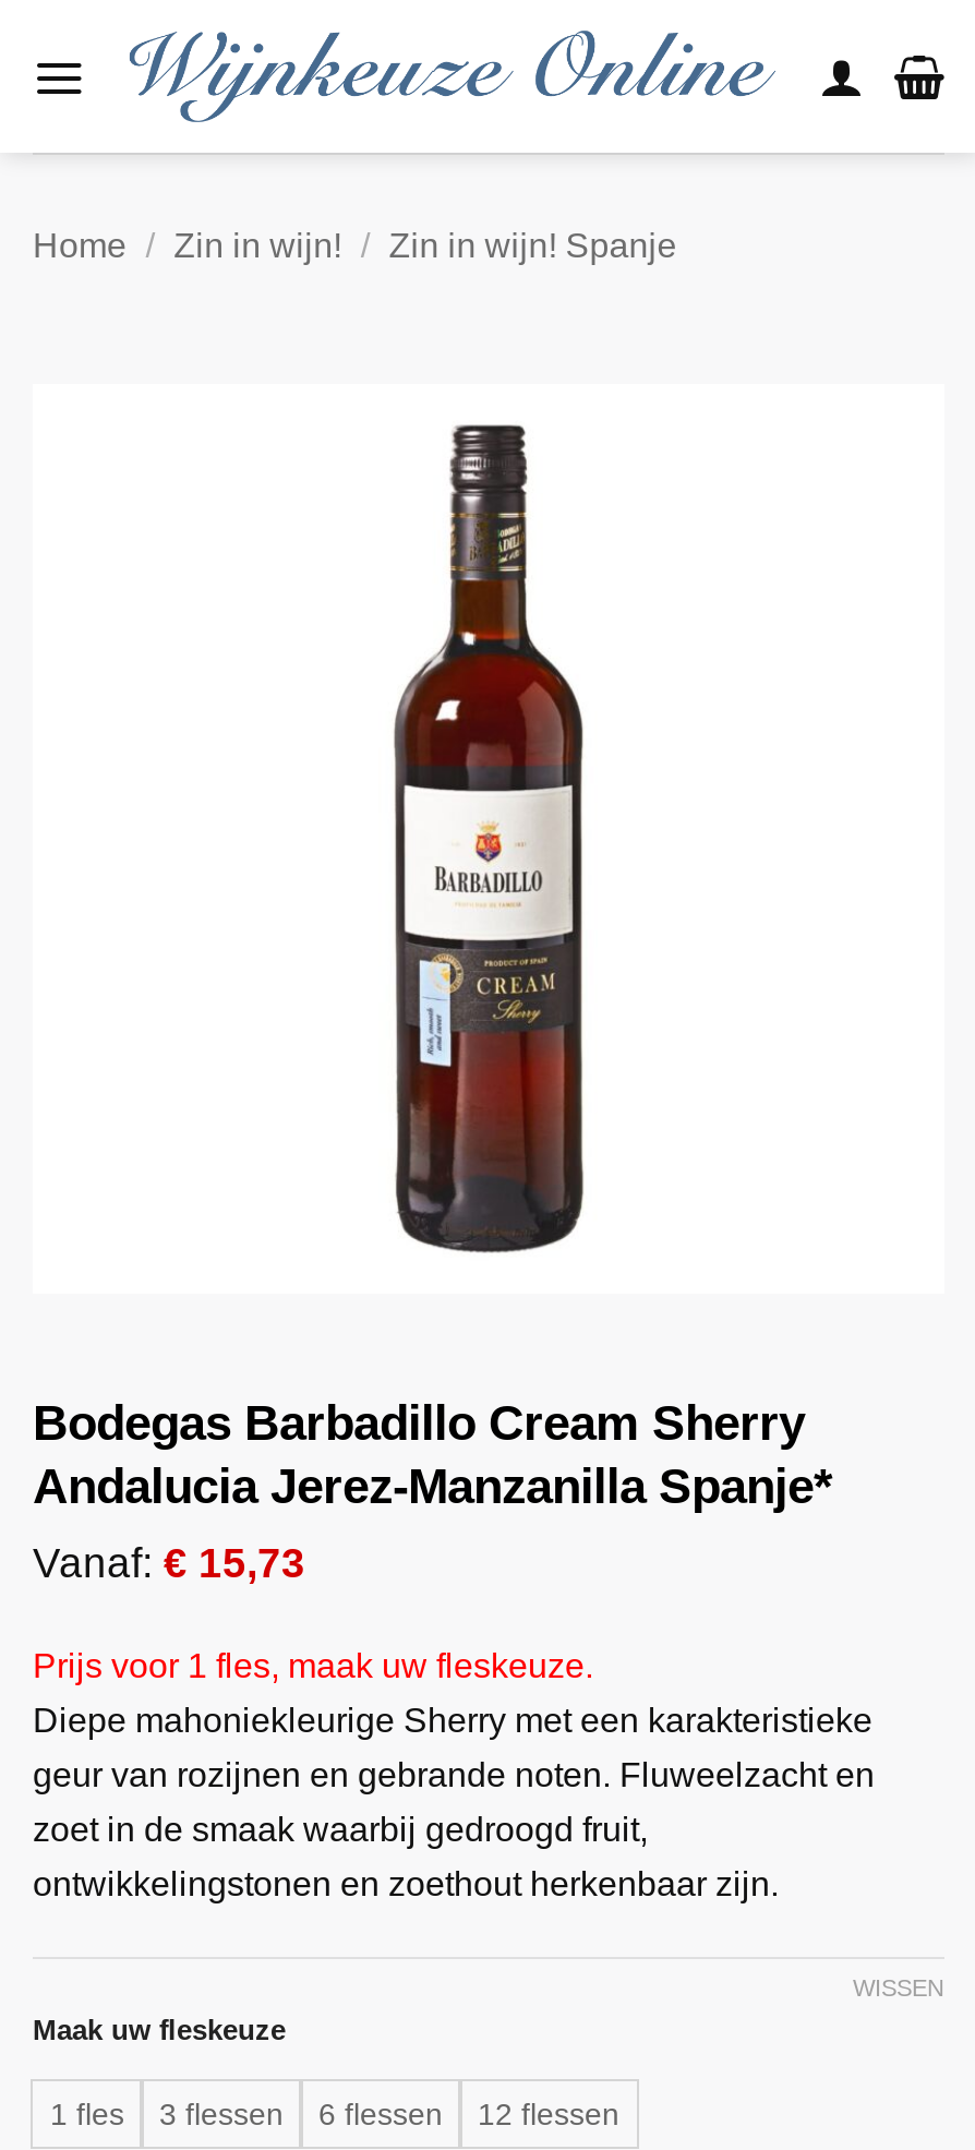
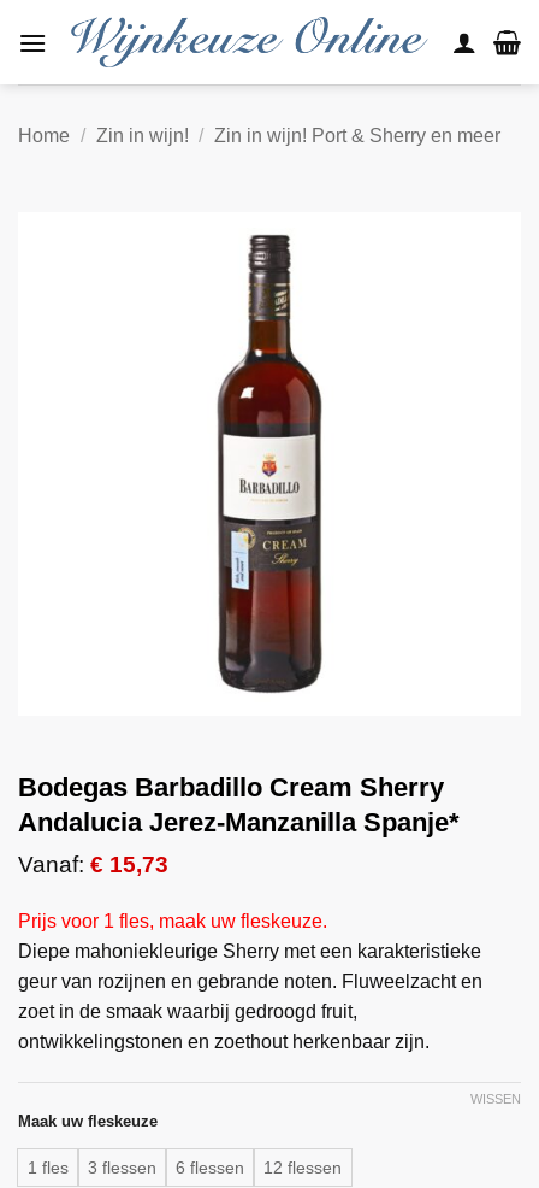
- Home / Zin in wijn! / Zin in wijn! Spanje
+ Home / Zin in wijn! / Zin in wijn! Port & Sherry en meer
